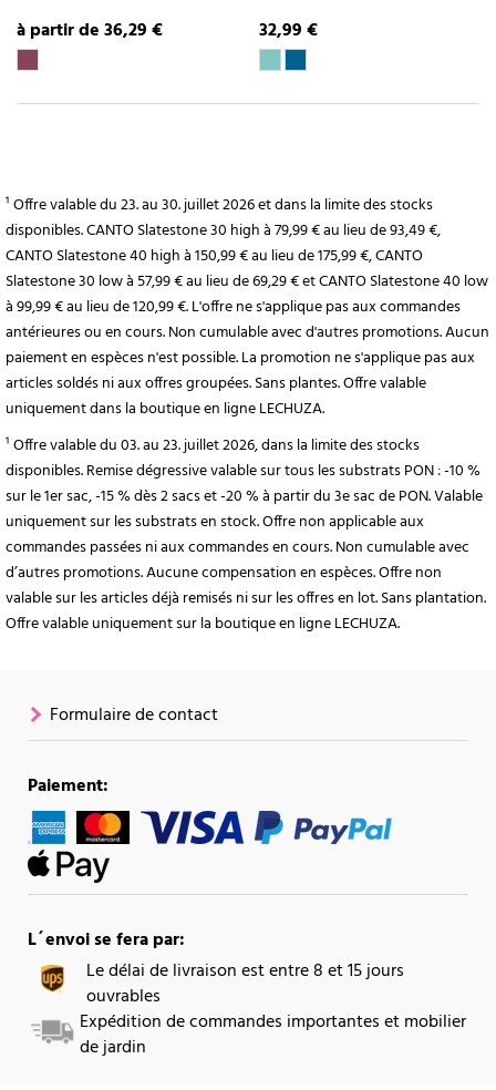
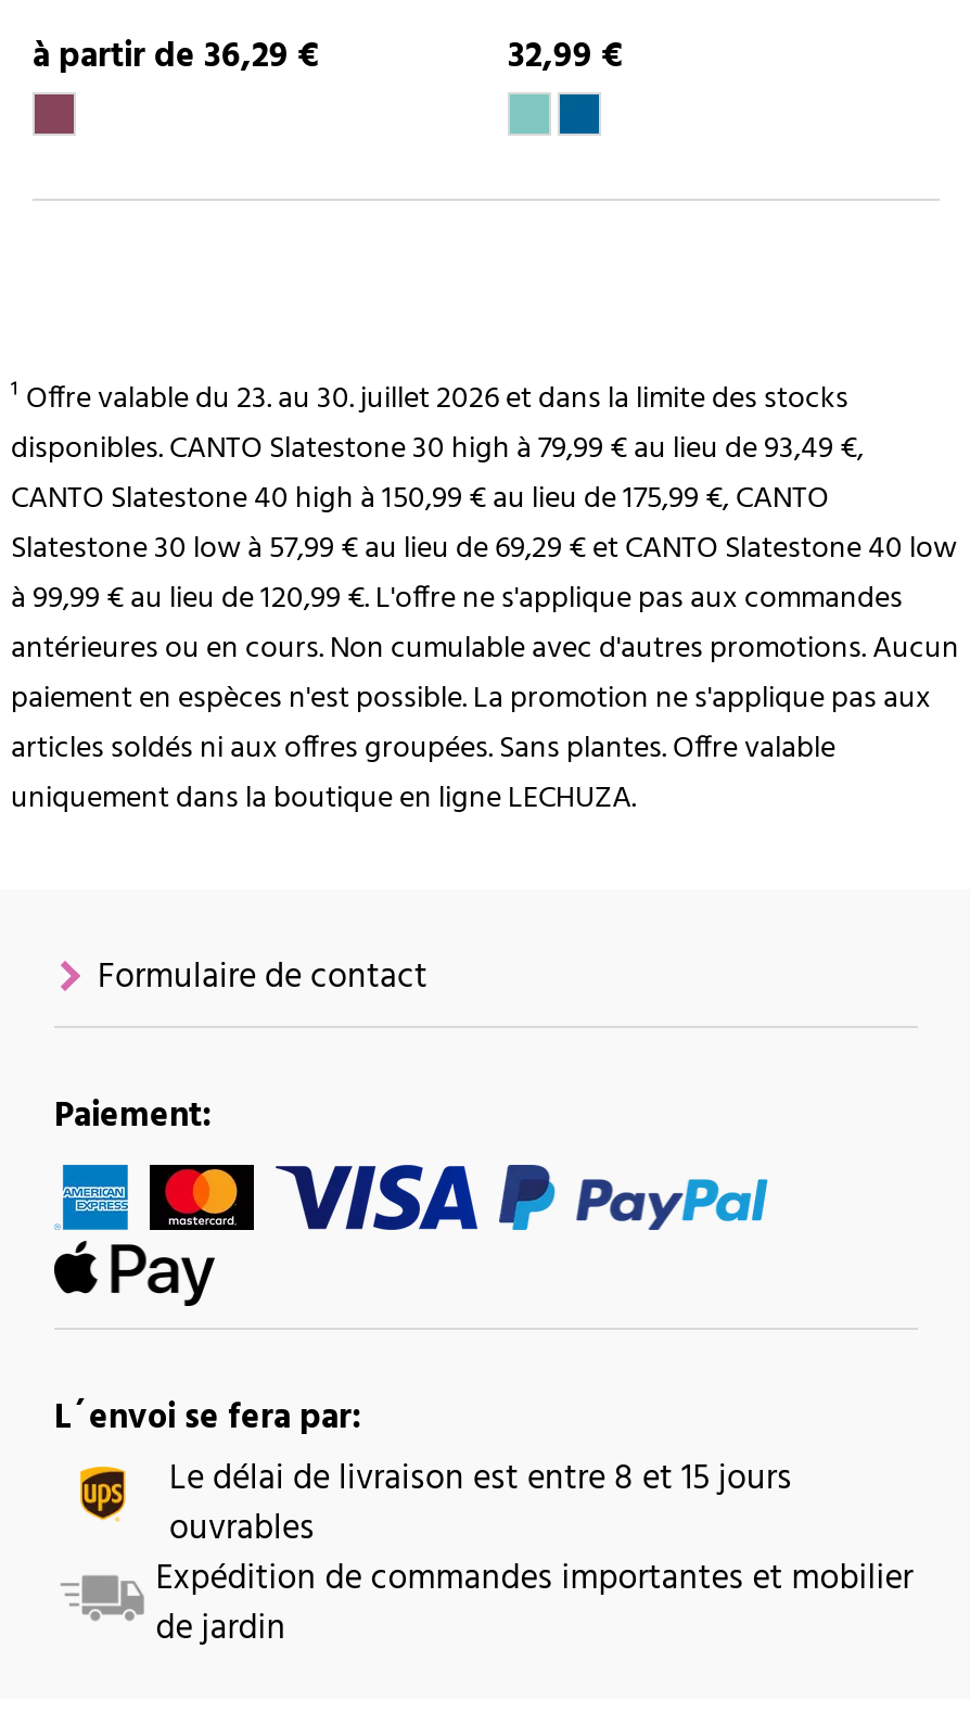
- ¹ Offre valable du 03. au 23. juillet 2026, dans la limite des stocks
- disponibles. Remise dégressive valable sur tous les substrats PON : -10 %
- sur le 1er sac, -15 % dès 2 sacs et -20 % à partir du 3e sac de PON. Valable
- uniquement sur les substrats en stock. Offre non applicable aux
- commandes passées ni aux commandes en cours. Non cumulable avec
- d’autres promotions. Aucune compensation en espèces. Offre non
- valable sur les articles déjà remisés ni sur les offres en lot. Sans plantation.
- Offre valable uniquement sur la boutique en ligne LECHUZA.
